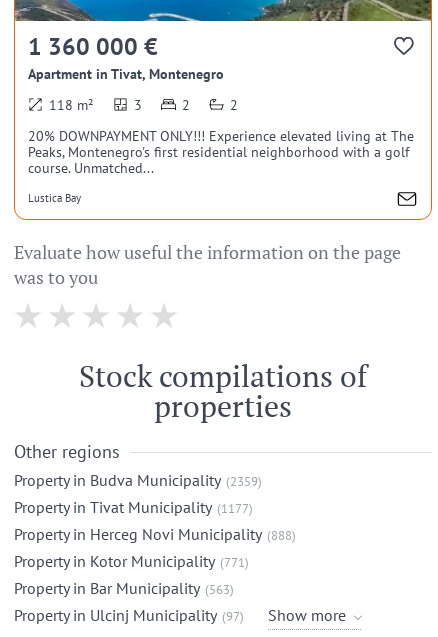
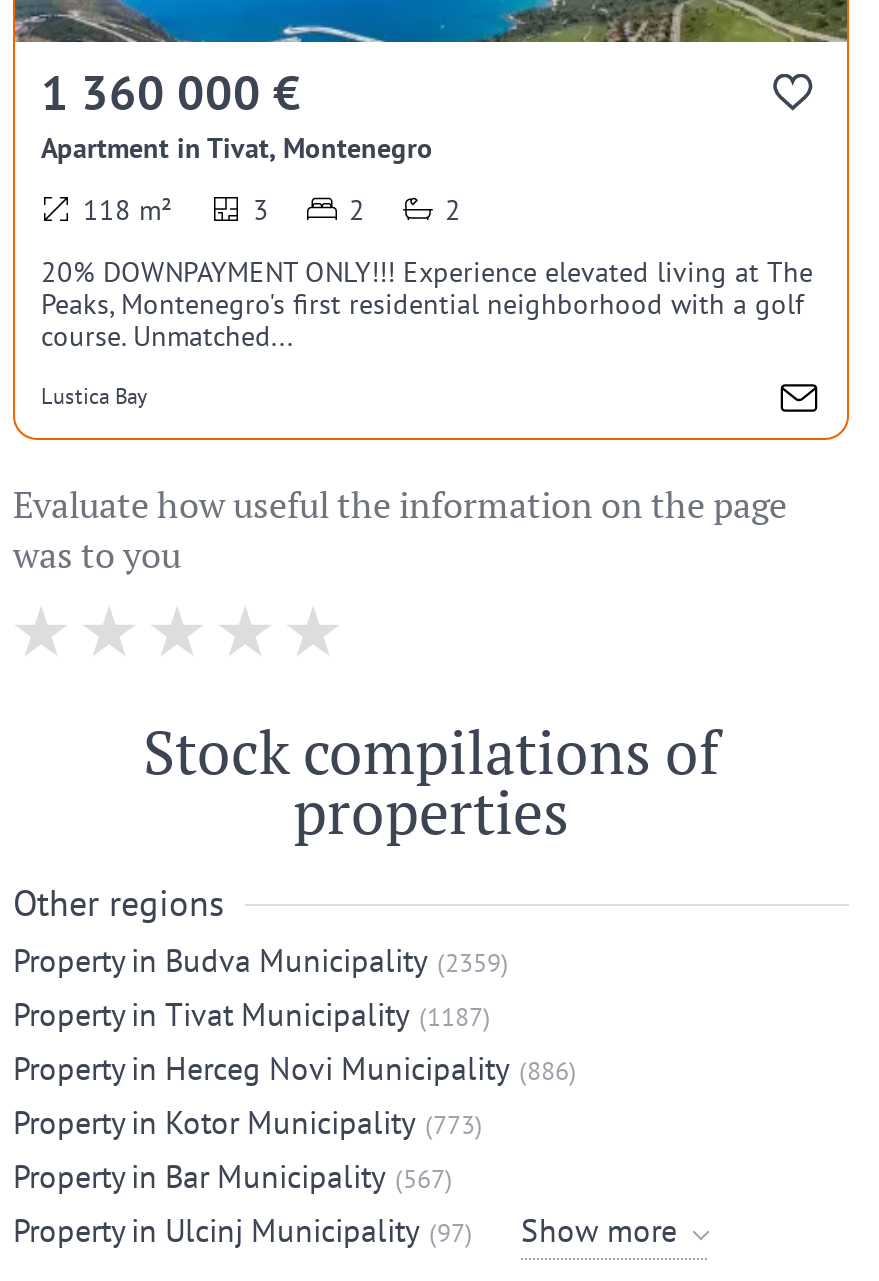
- Property in Tivat Municipality (1177)
+ Property in Tivat Municipality (1187)

- Property in Herceg Novi Municipality (888)
+ Property in Herceg Novi Municipality (886)

- Property in Kotor Municipality (771)
+ Property in Kotor Municipality (773)

- Property in Bar Municipality (563)
+ Property in Bar Municipality (567)
